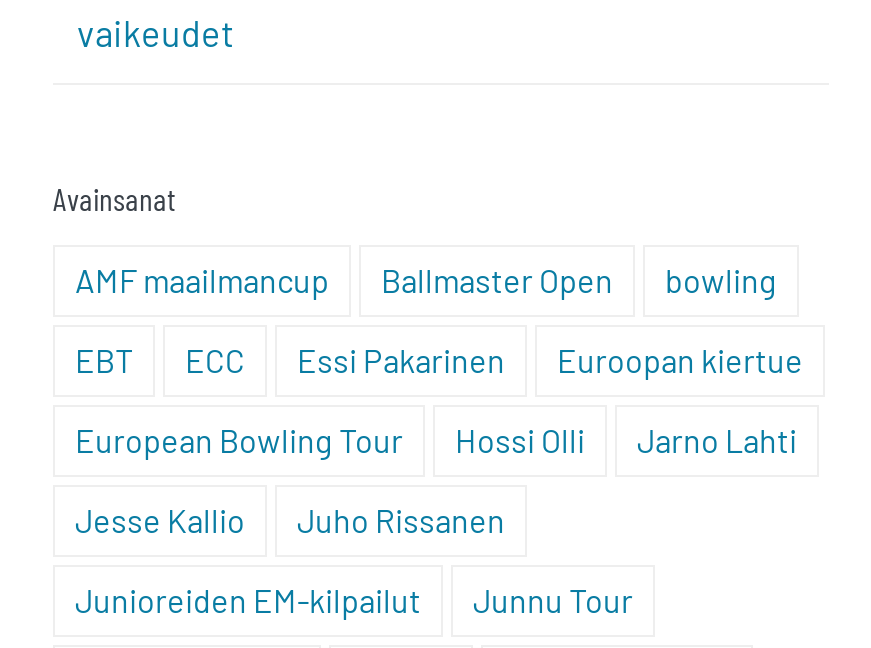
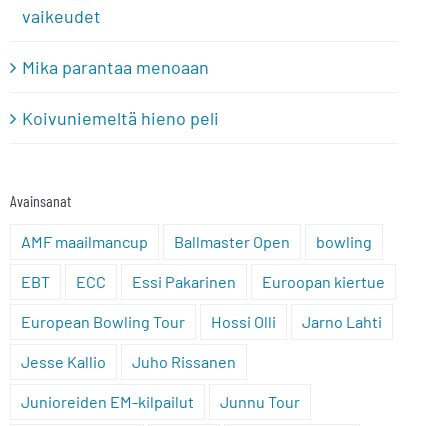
+ Mika parantaa menoaan
+ Koivuniemeltä hieno peli
